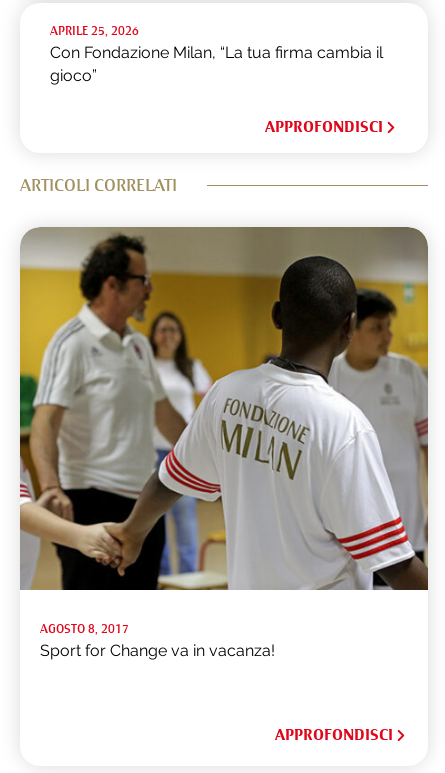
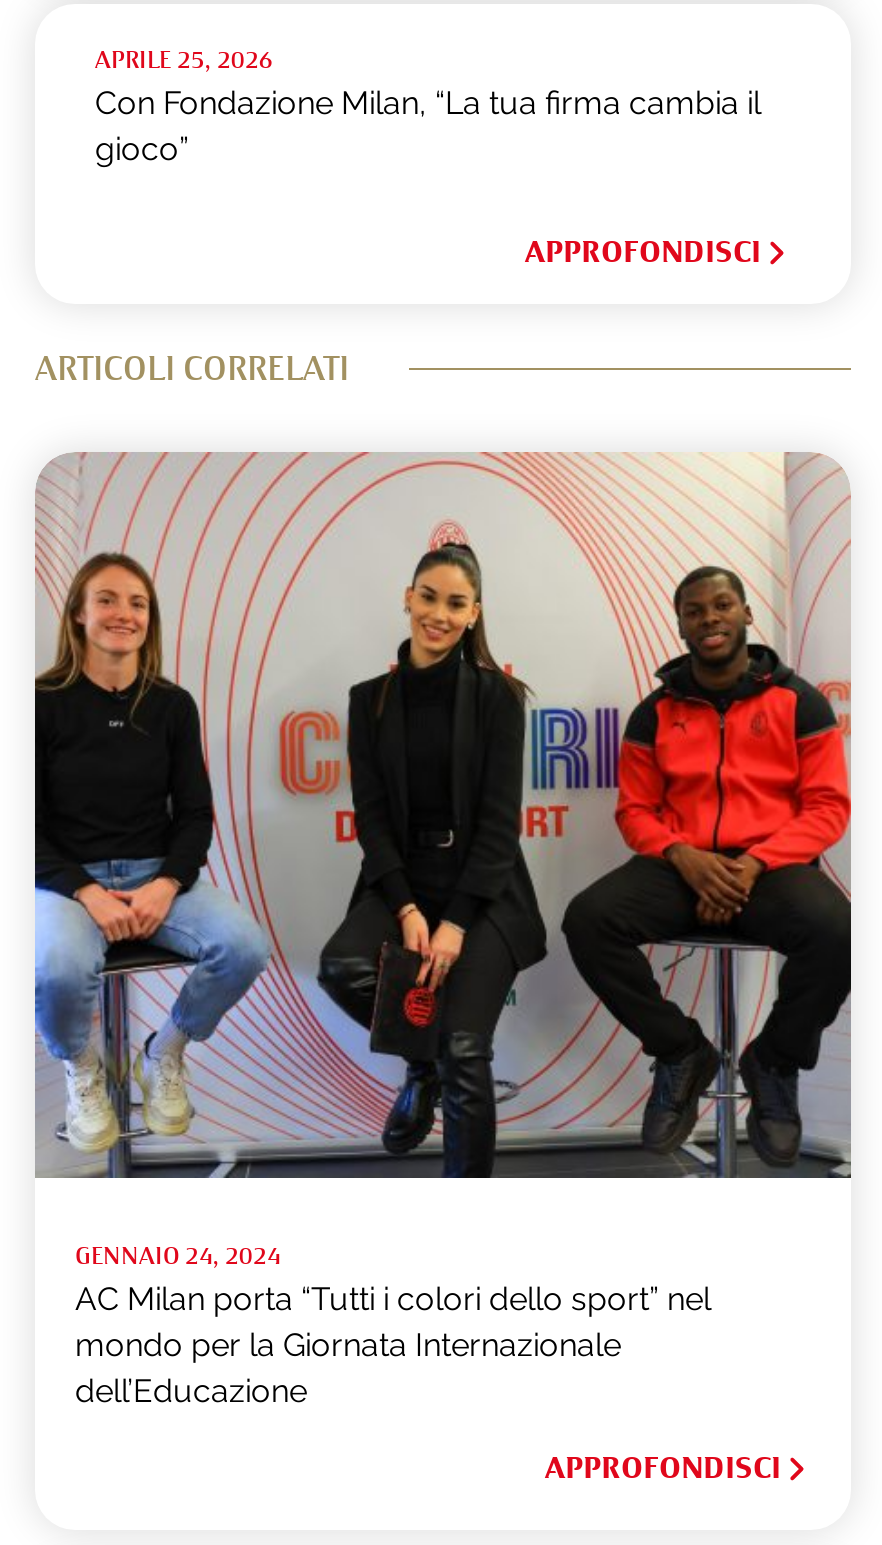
- [image]
- AGOSTO 8, 2017
- Sport for Change va in vacanza!
+ [image]
+ GENNAIO 24, 2024
+ AC Milan porta “Tutti i colori dello sport” nel
+ mondo per la Giornata Internazionale
+ dell’Educazione
